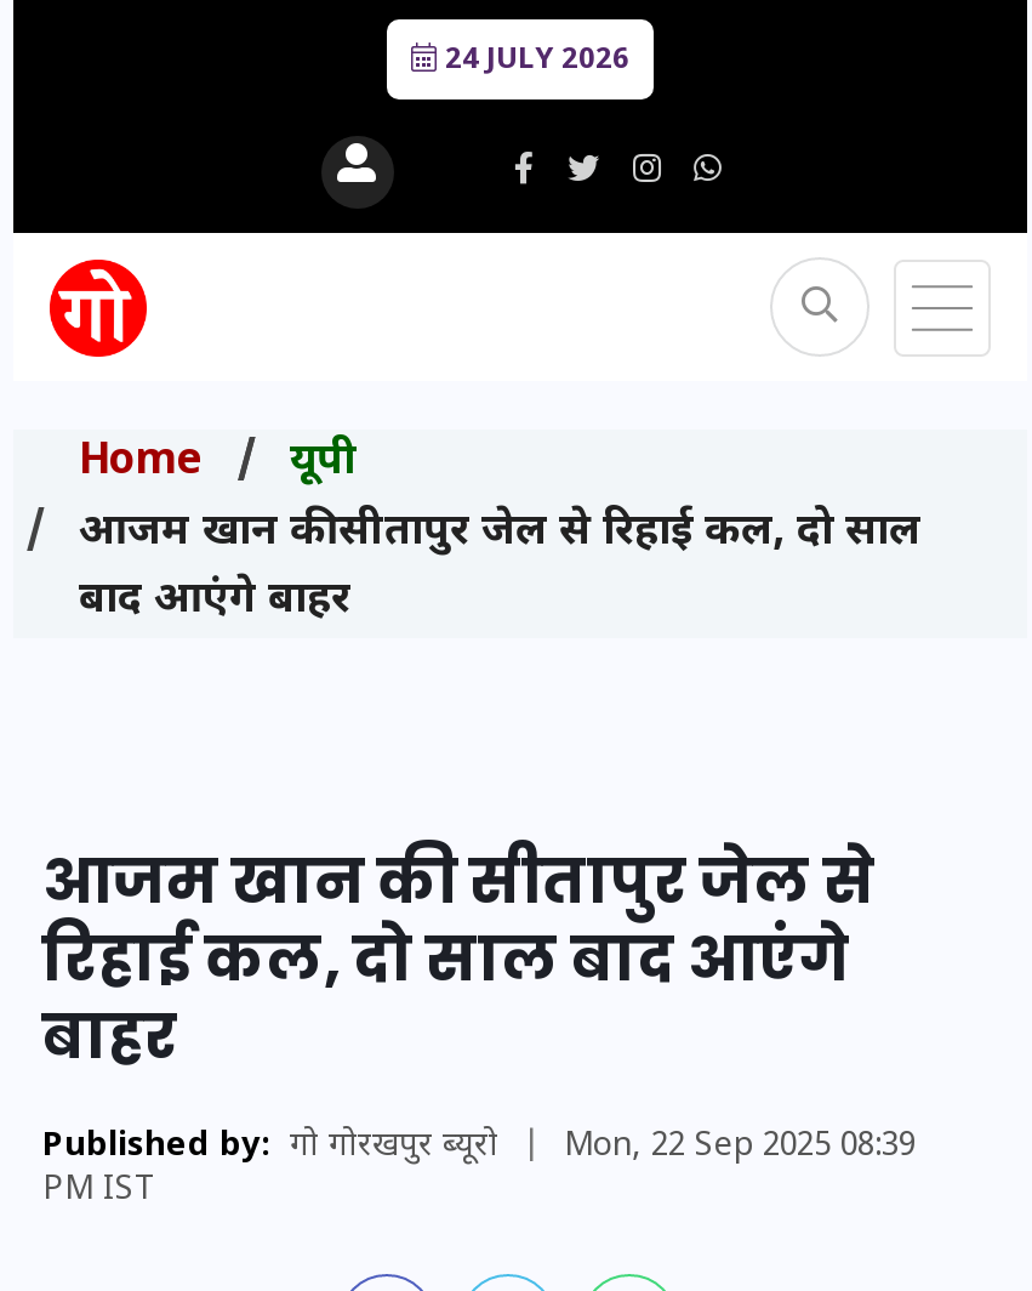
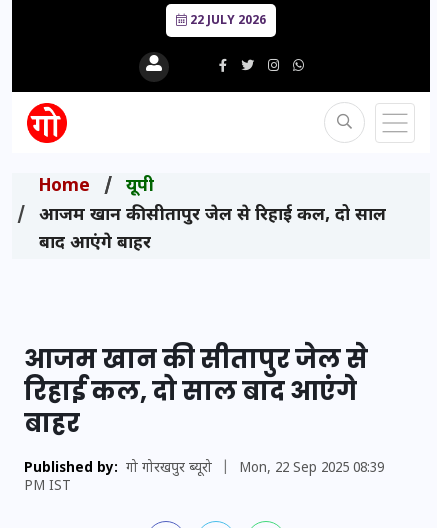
- 24 JULY 2026
+ 22 JULY 2026
